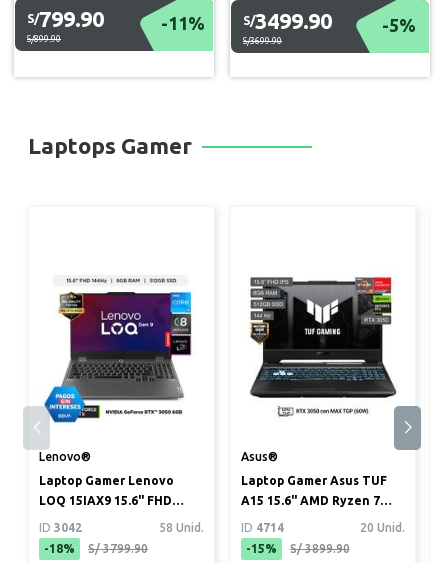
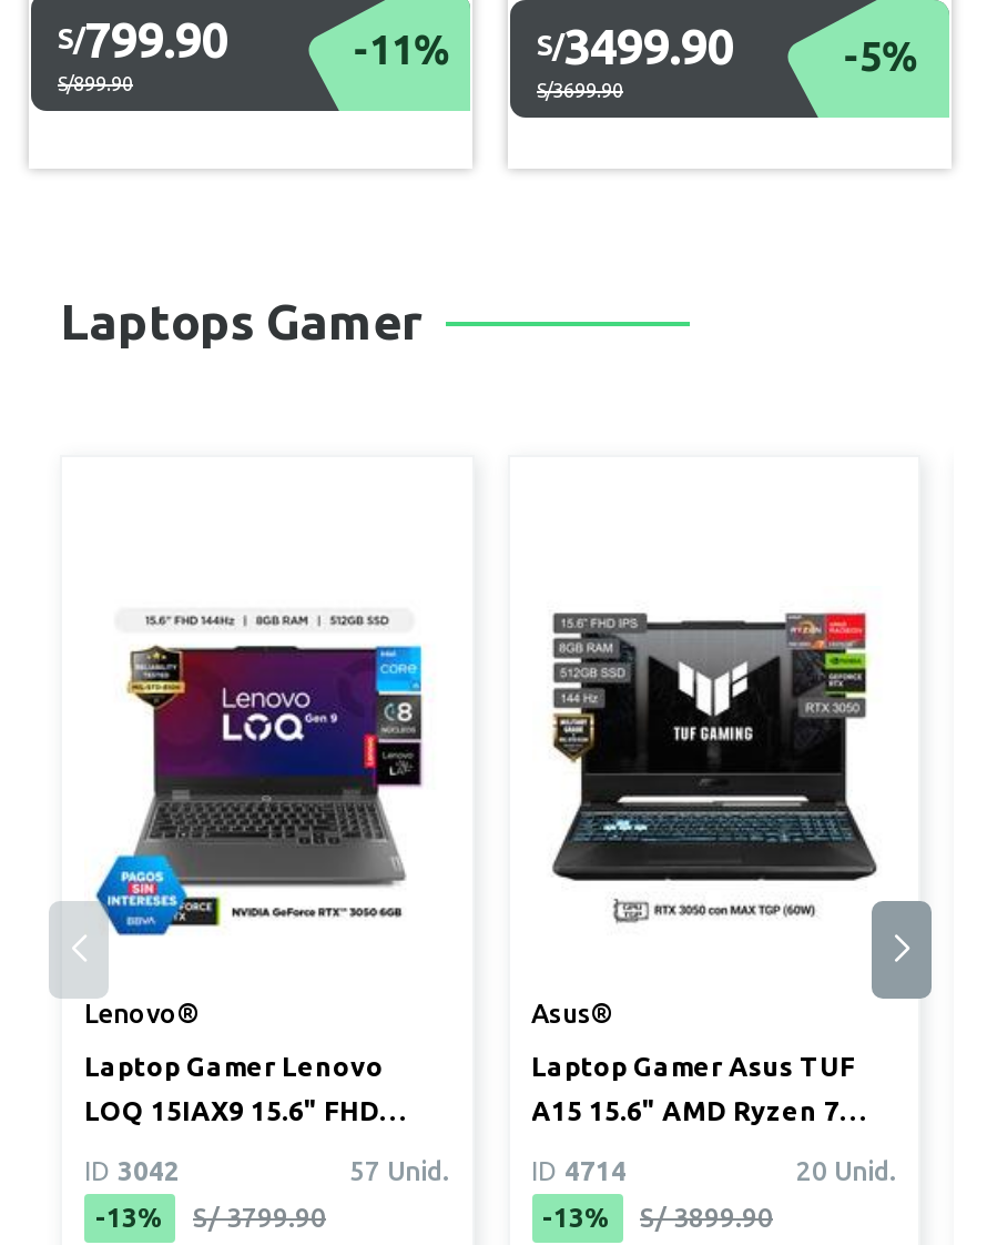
- 58 Unid.
+ 57 Unid.

- -18% S/ 3799.90
+ -13% S/ 3799.90

- -15% S/ 3899.90
+ -13% S/ 3899.90
